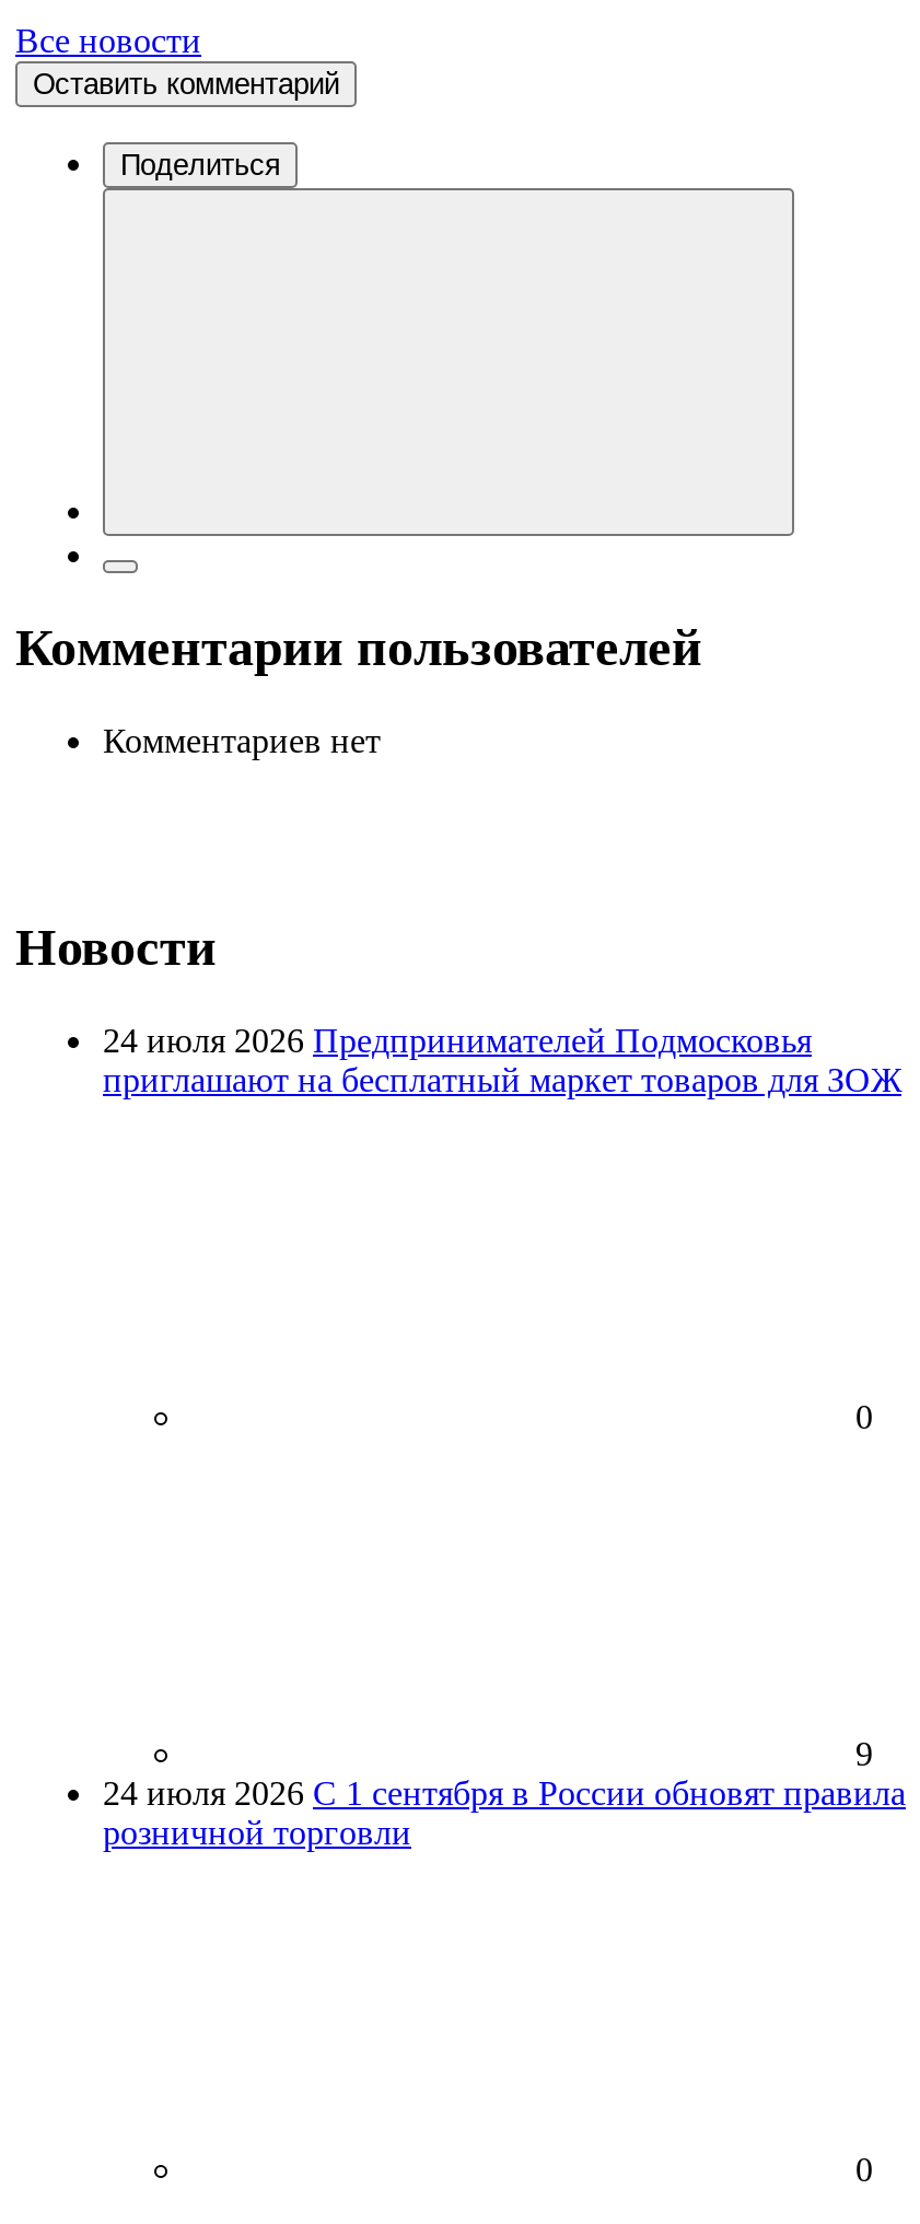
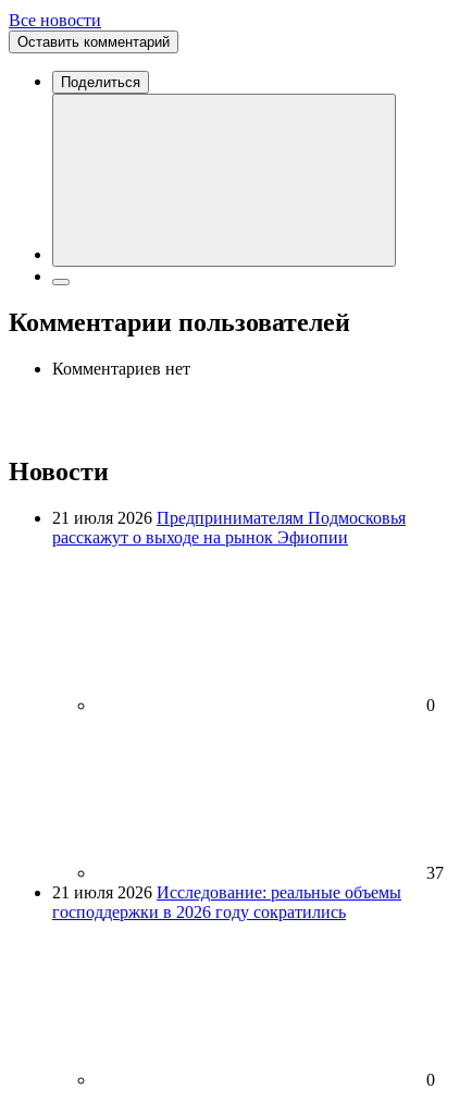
- 24 июля 2026 Предпринимателей Подмосковья
- приглашают на бесплатный маркет товаров для ЗОЖ
+ 21 июля 2026 Предпринимателям Подмосковья
+ расскажут о выходе на рынок Эфиопии

- 9
- 24 июля 2026 С 1 сентября в России обновят правила
- розничной торговли
+ 37
+ 21 июля 2026 Исследование: реальные объемы
+ господдержки в 2026 году сократились
